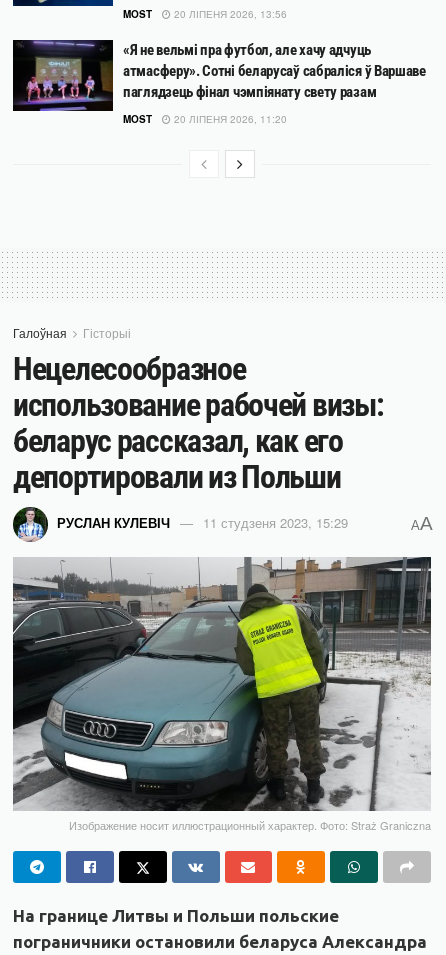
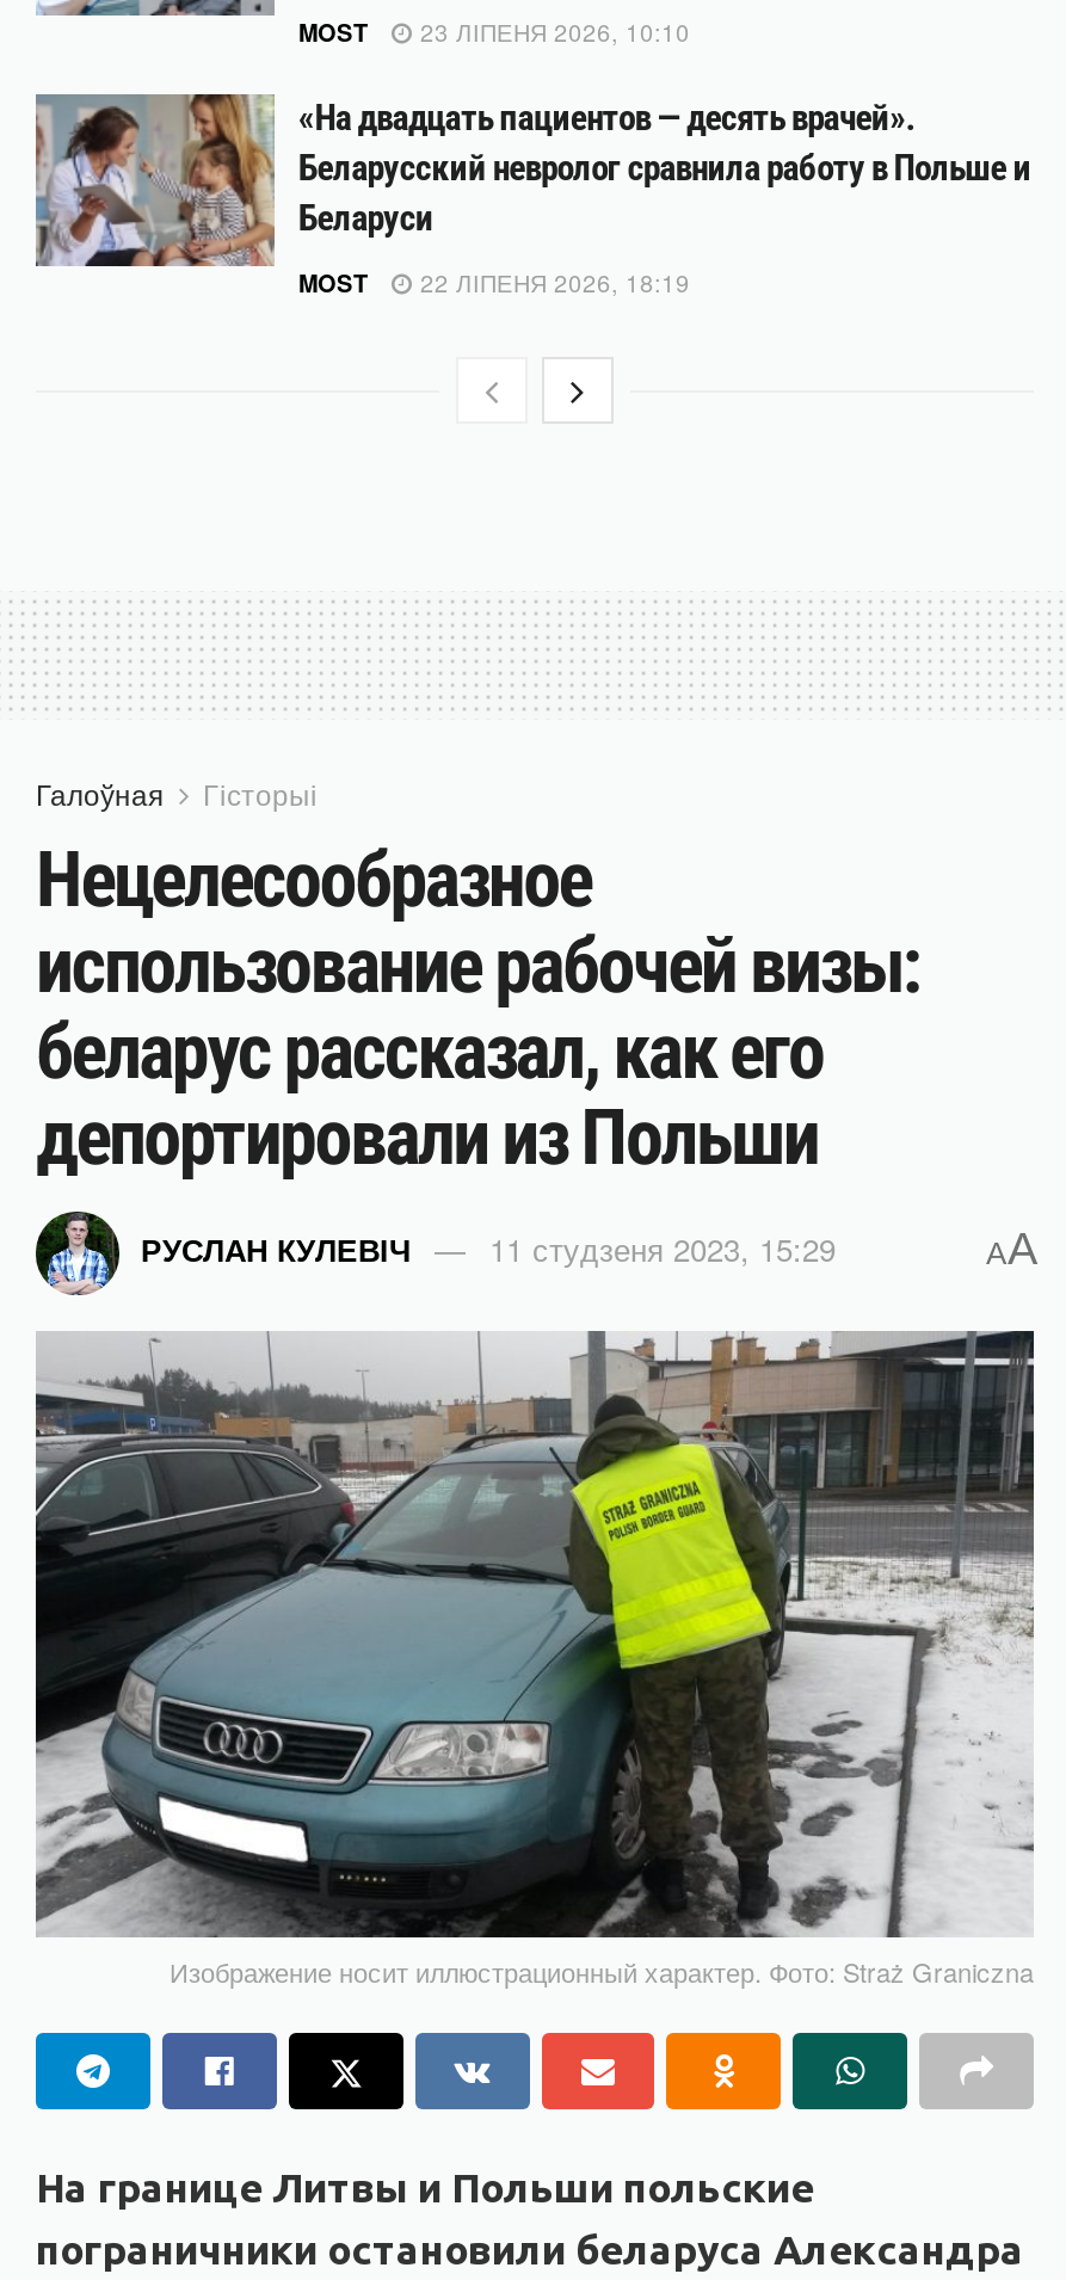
- MOST 20 ЛІПЕНЯ 2026, 13:56
+ MOST 23 ЛІПЕНЯ 2026, 10:10

- [image]
- «Я не вельмі пра футбол, але хачу адчуць
- атмасферу». Сотні беларусаў сабраліся ў Варшаве
- паглядзець фінал чэмпіянату свету разам
+ [image]
+ «На двадцать пациентов — десять врачей».
+ Беларусский невролог сравнила работу в Польше и
+ Беларуси

- MOST 20 ЛІПЕНЯ 2026, 11:20
+ MOST 22 ЛІПЕНЯ 2026, 18:19
